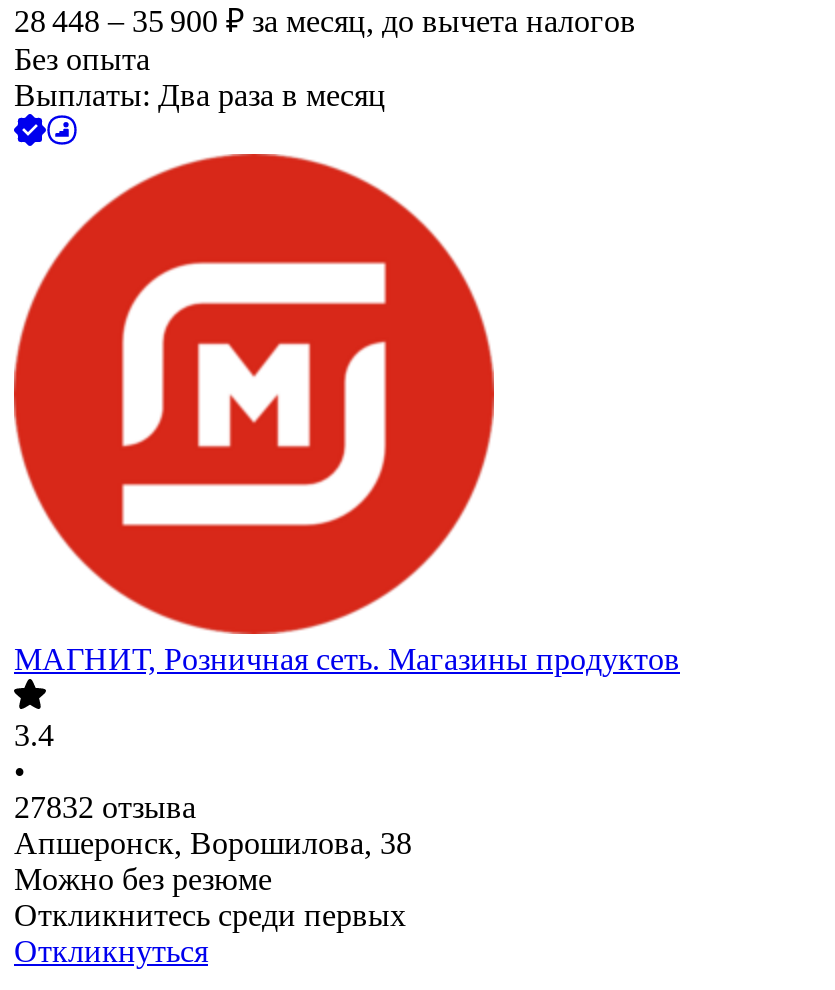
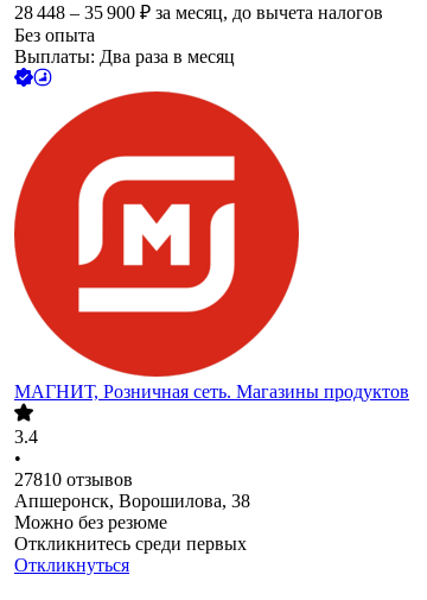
- 27832 отзыва
+ 27810 отзывов
